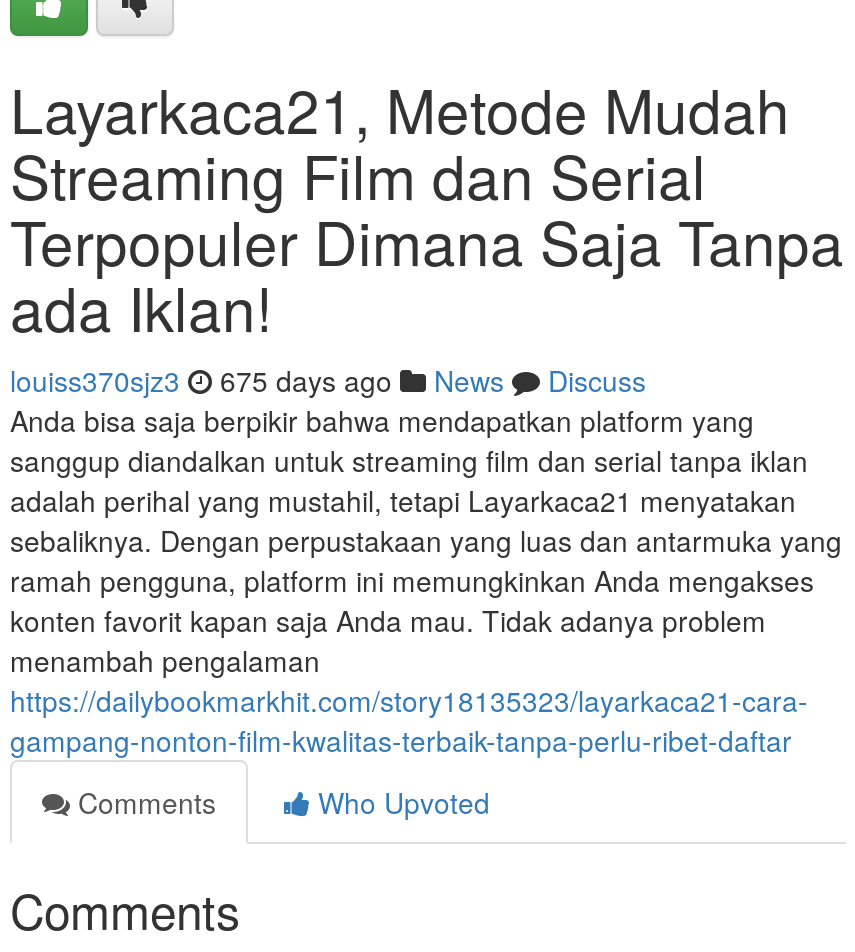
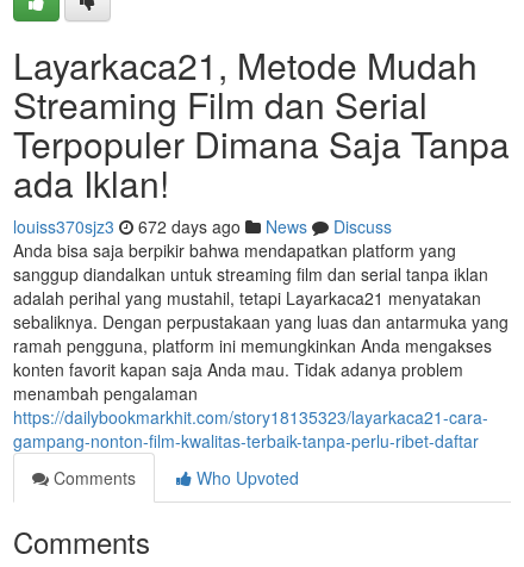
- louiss370sjz3 675 days ago News Discuss
+ louiss370sjz3 672 days ago News Discuss
